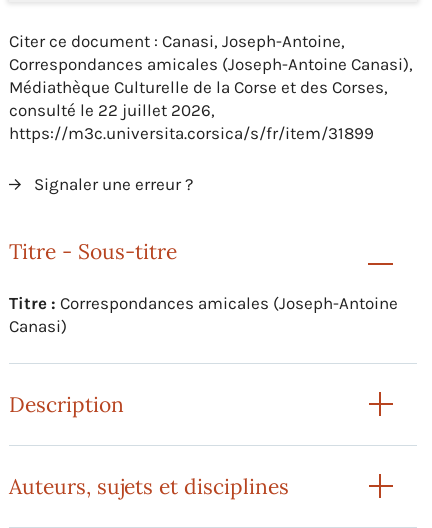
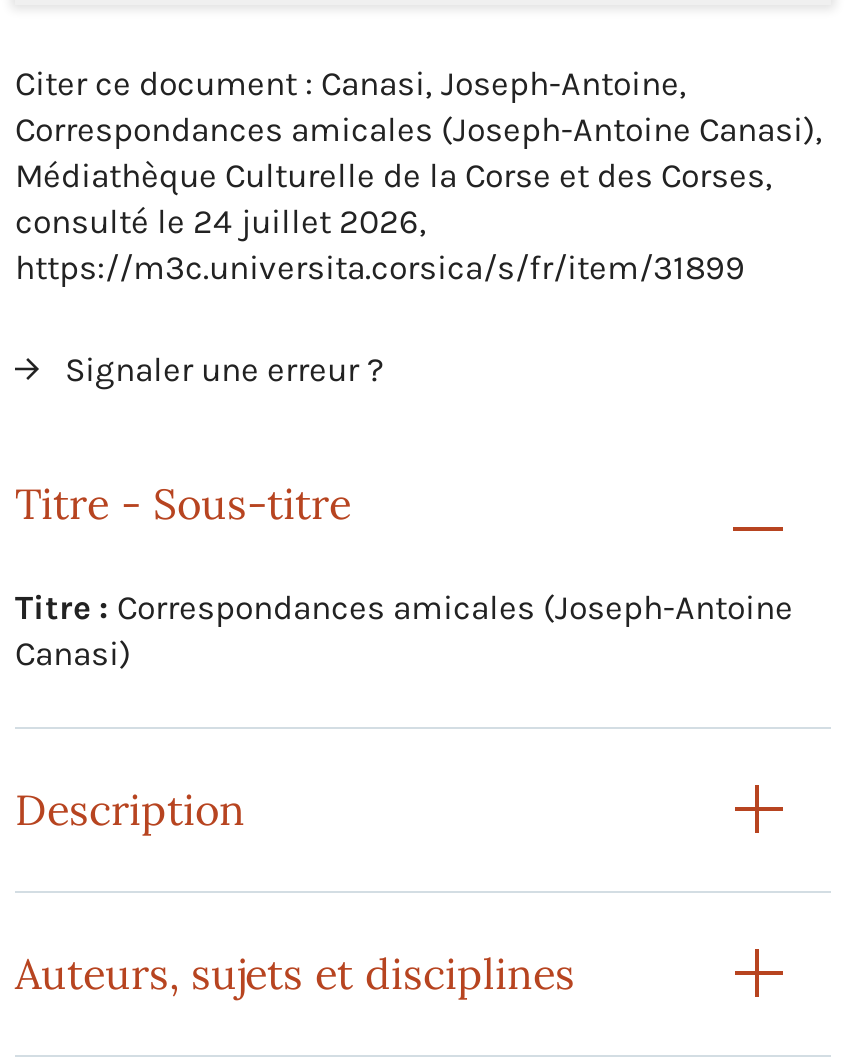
- consulté le 22 juillet 2026,
+ consulté le 24 juillet 2026,
